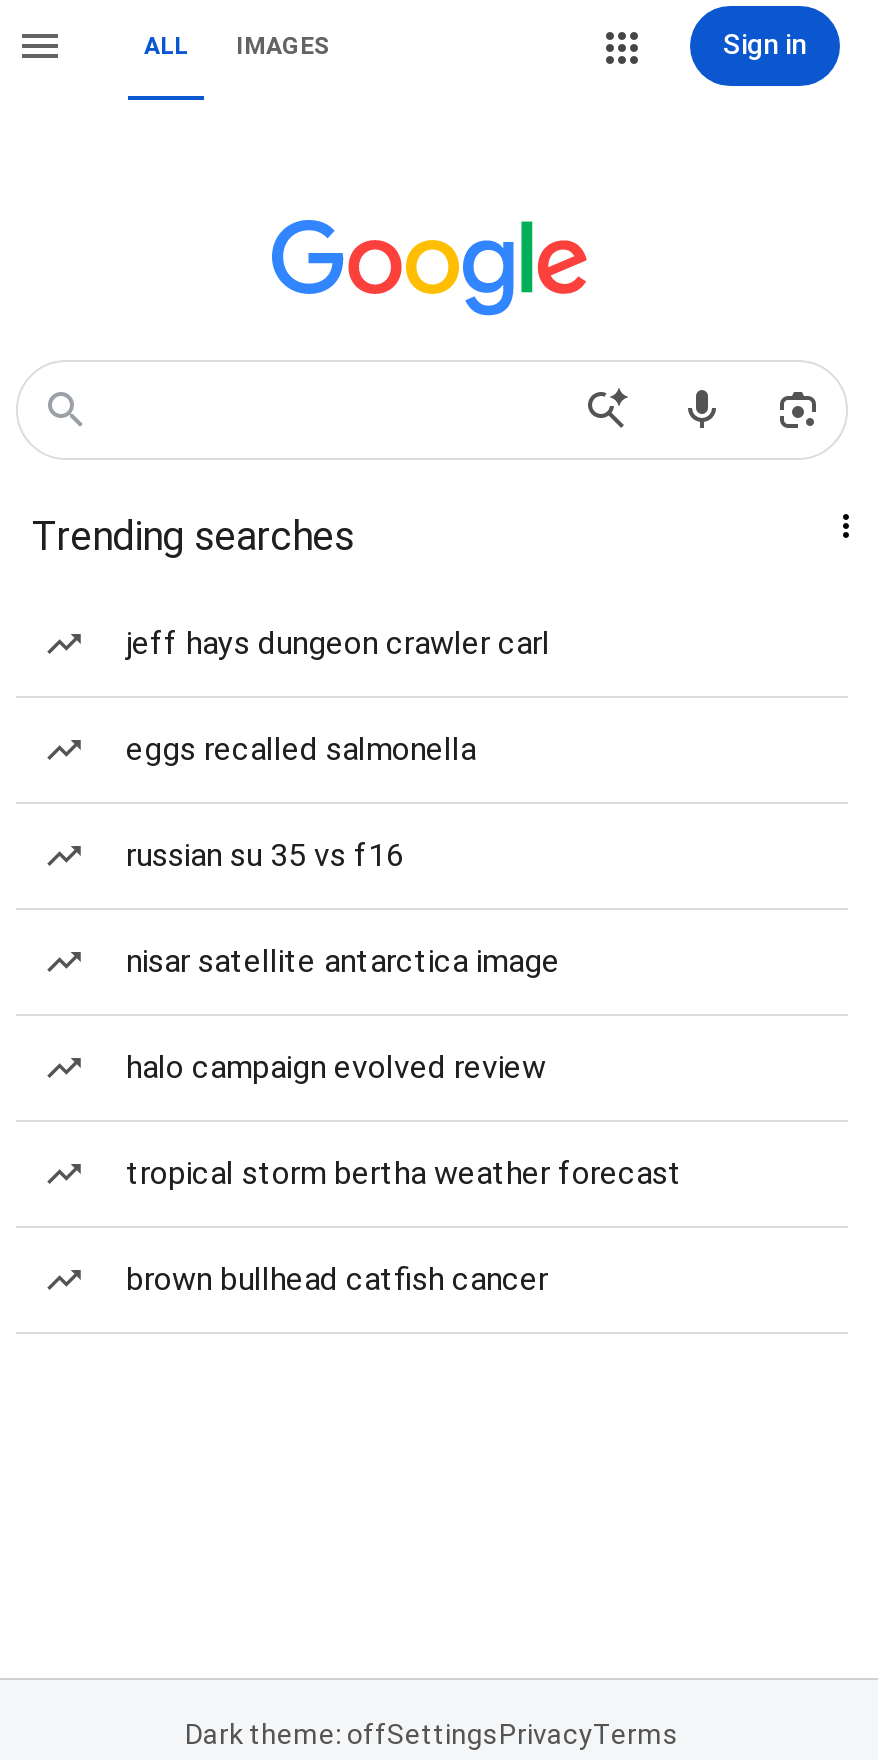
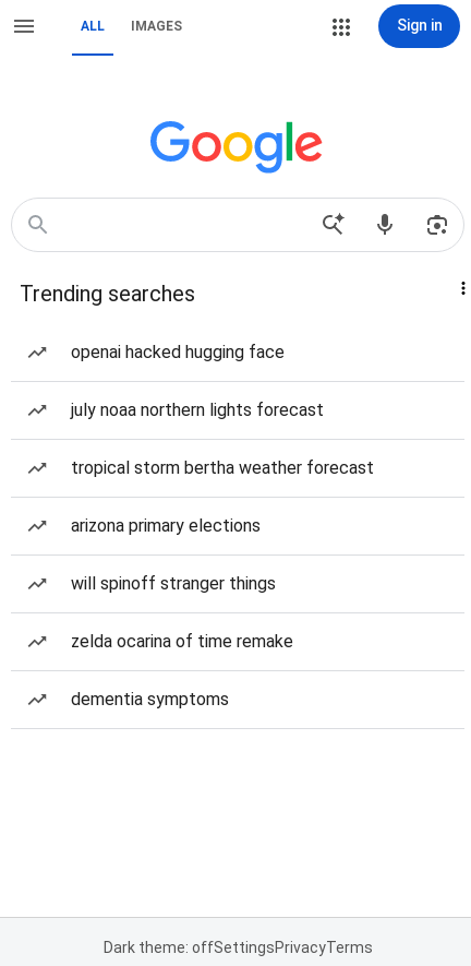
- jeff hays dungeon crawler carl
- eggs recalled salmonella
- russian su 35 vs f16
- nisar satellite antarctica image
- halo campaign evolved review
+ openai hacked hugging face
+ july noaa northern lights forecast

moved up: tropical storm bertha weather forecast

- brown bullhead catfish cancer
+ arizona primary elections
+ will spinoff stranger things
+ zelda ocarina of time remake
+ dementia symptoms
